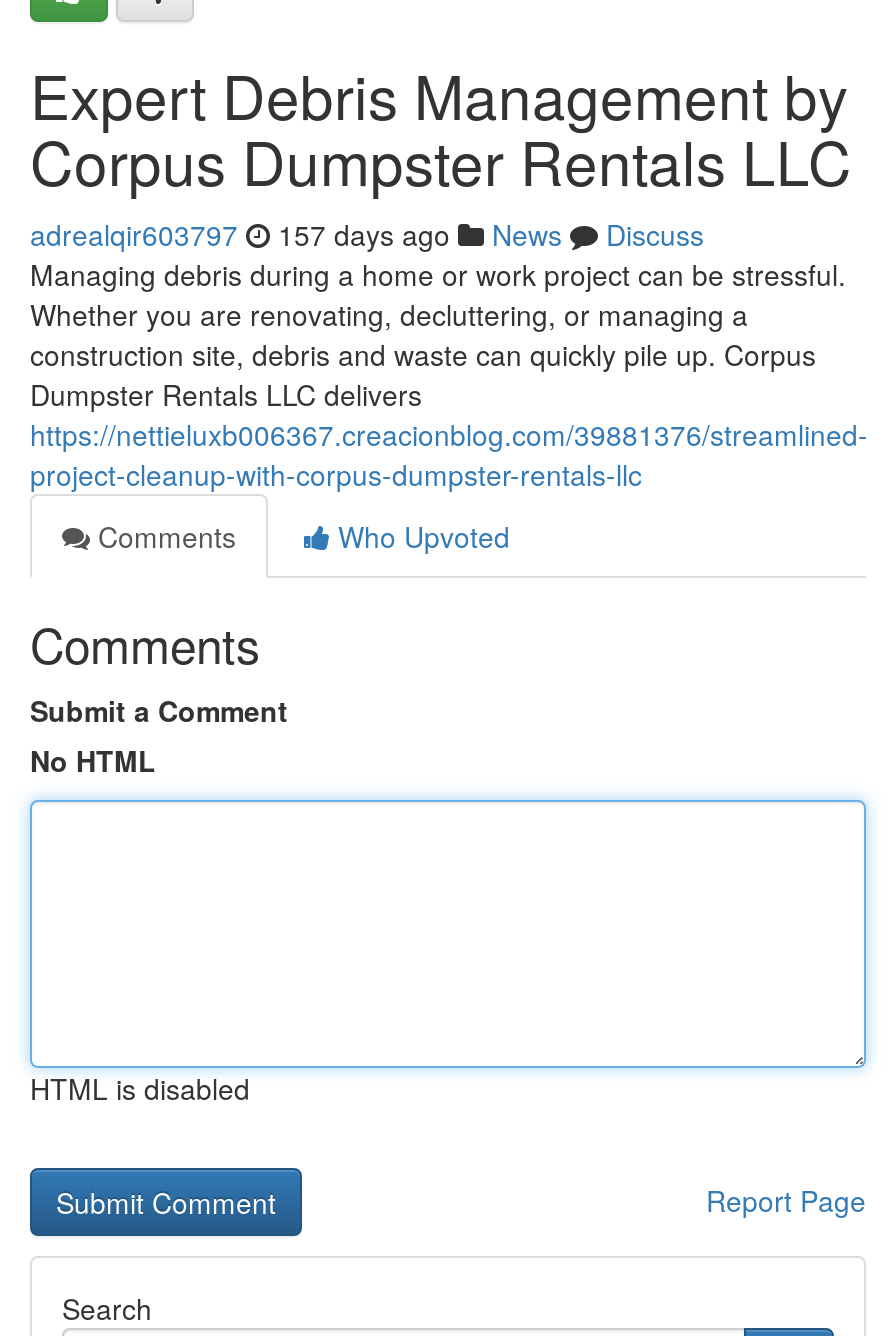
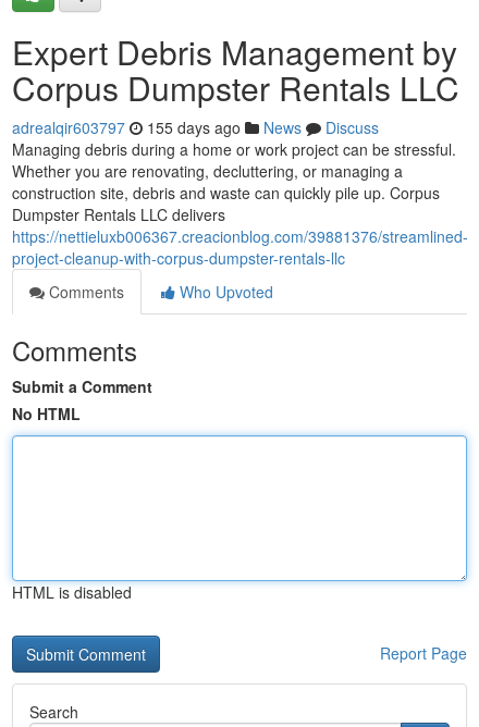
- adrealqir603797 157 days ago News Discuss
+ adrealqir603797 155 days ago News Discuss
